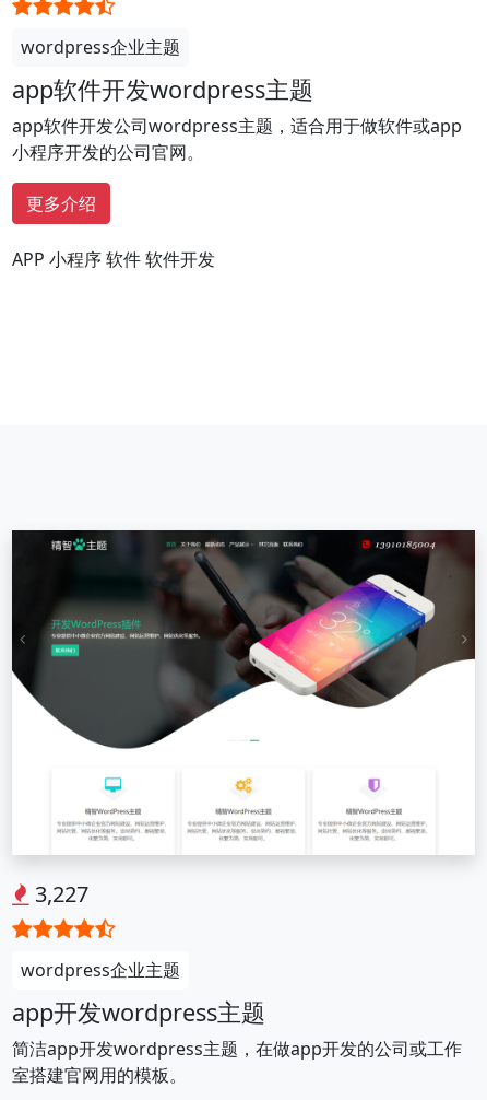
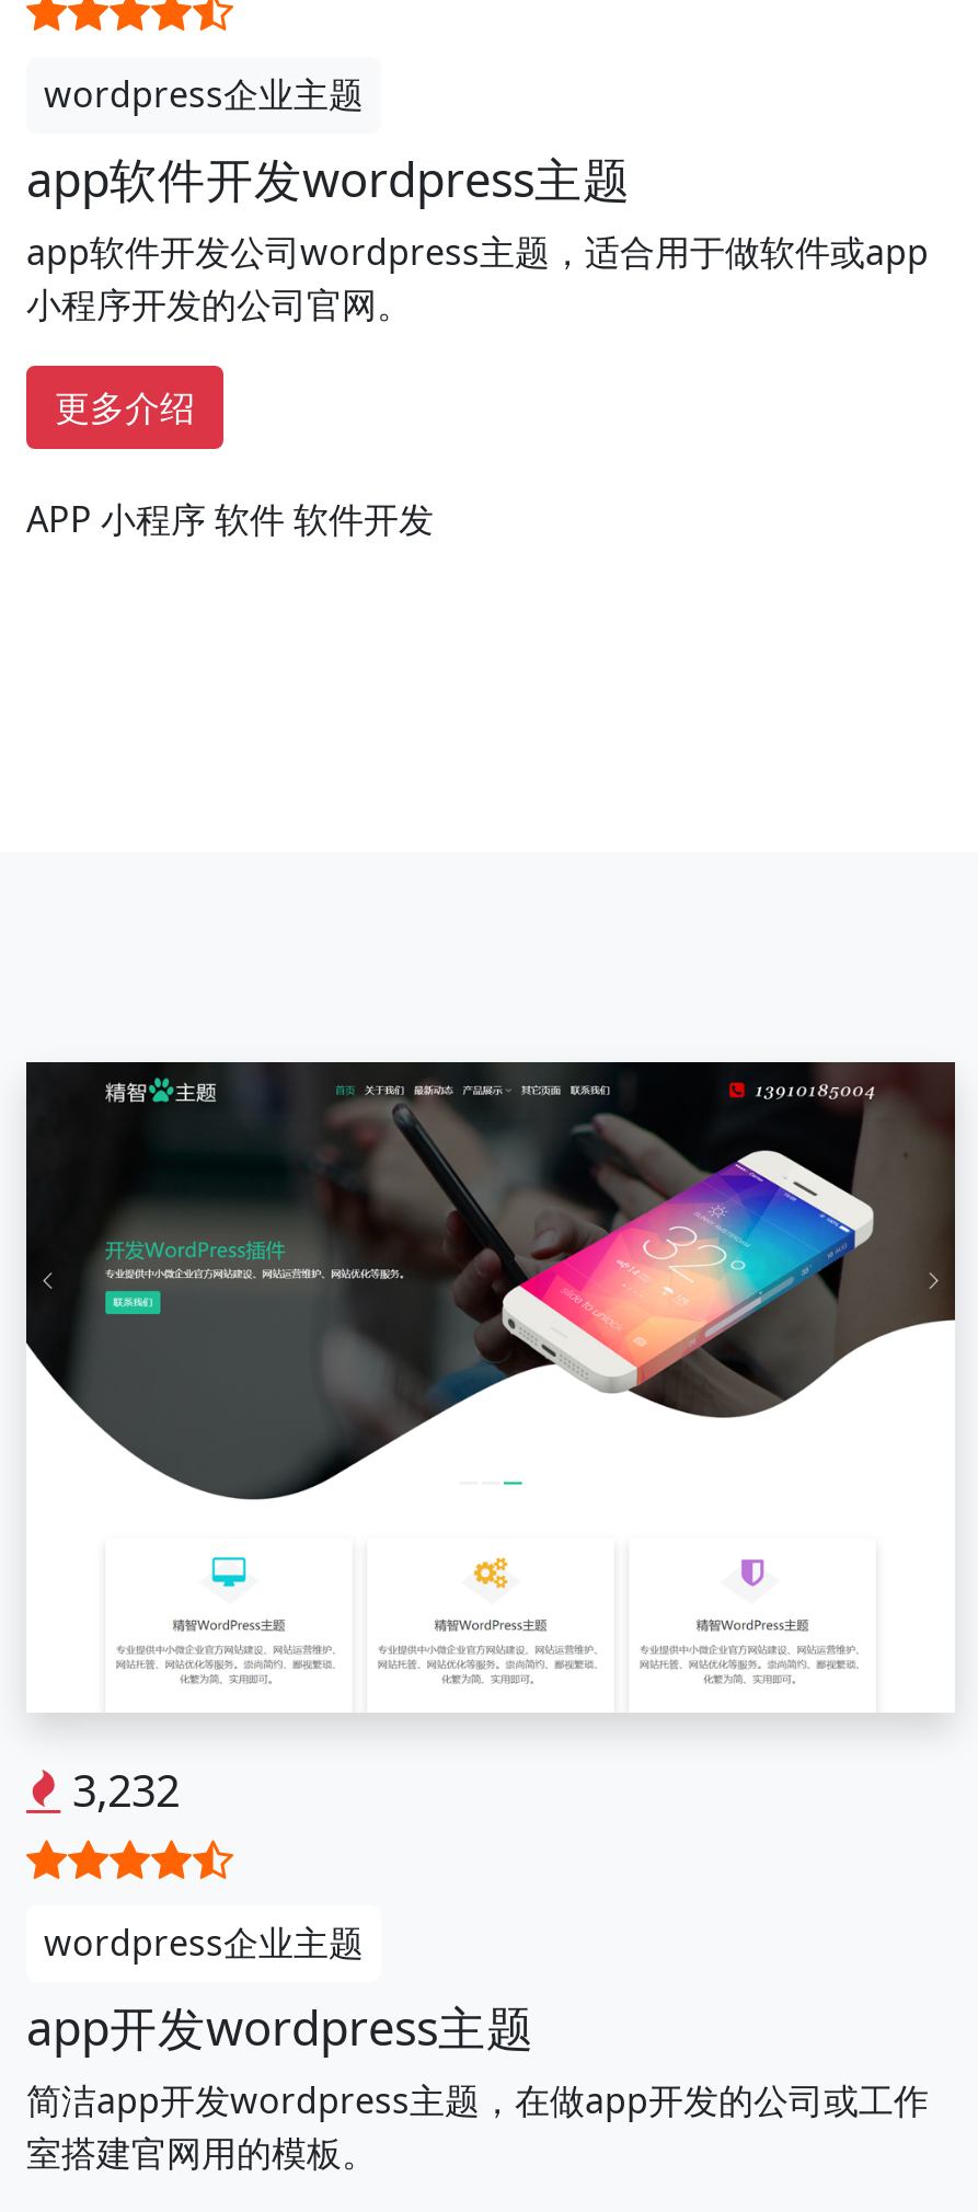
- 3,227
+ 3,232
